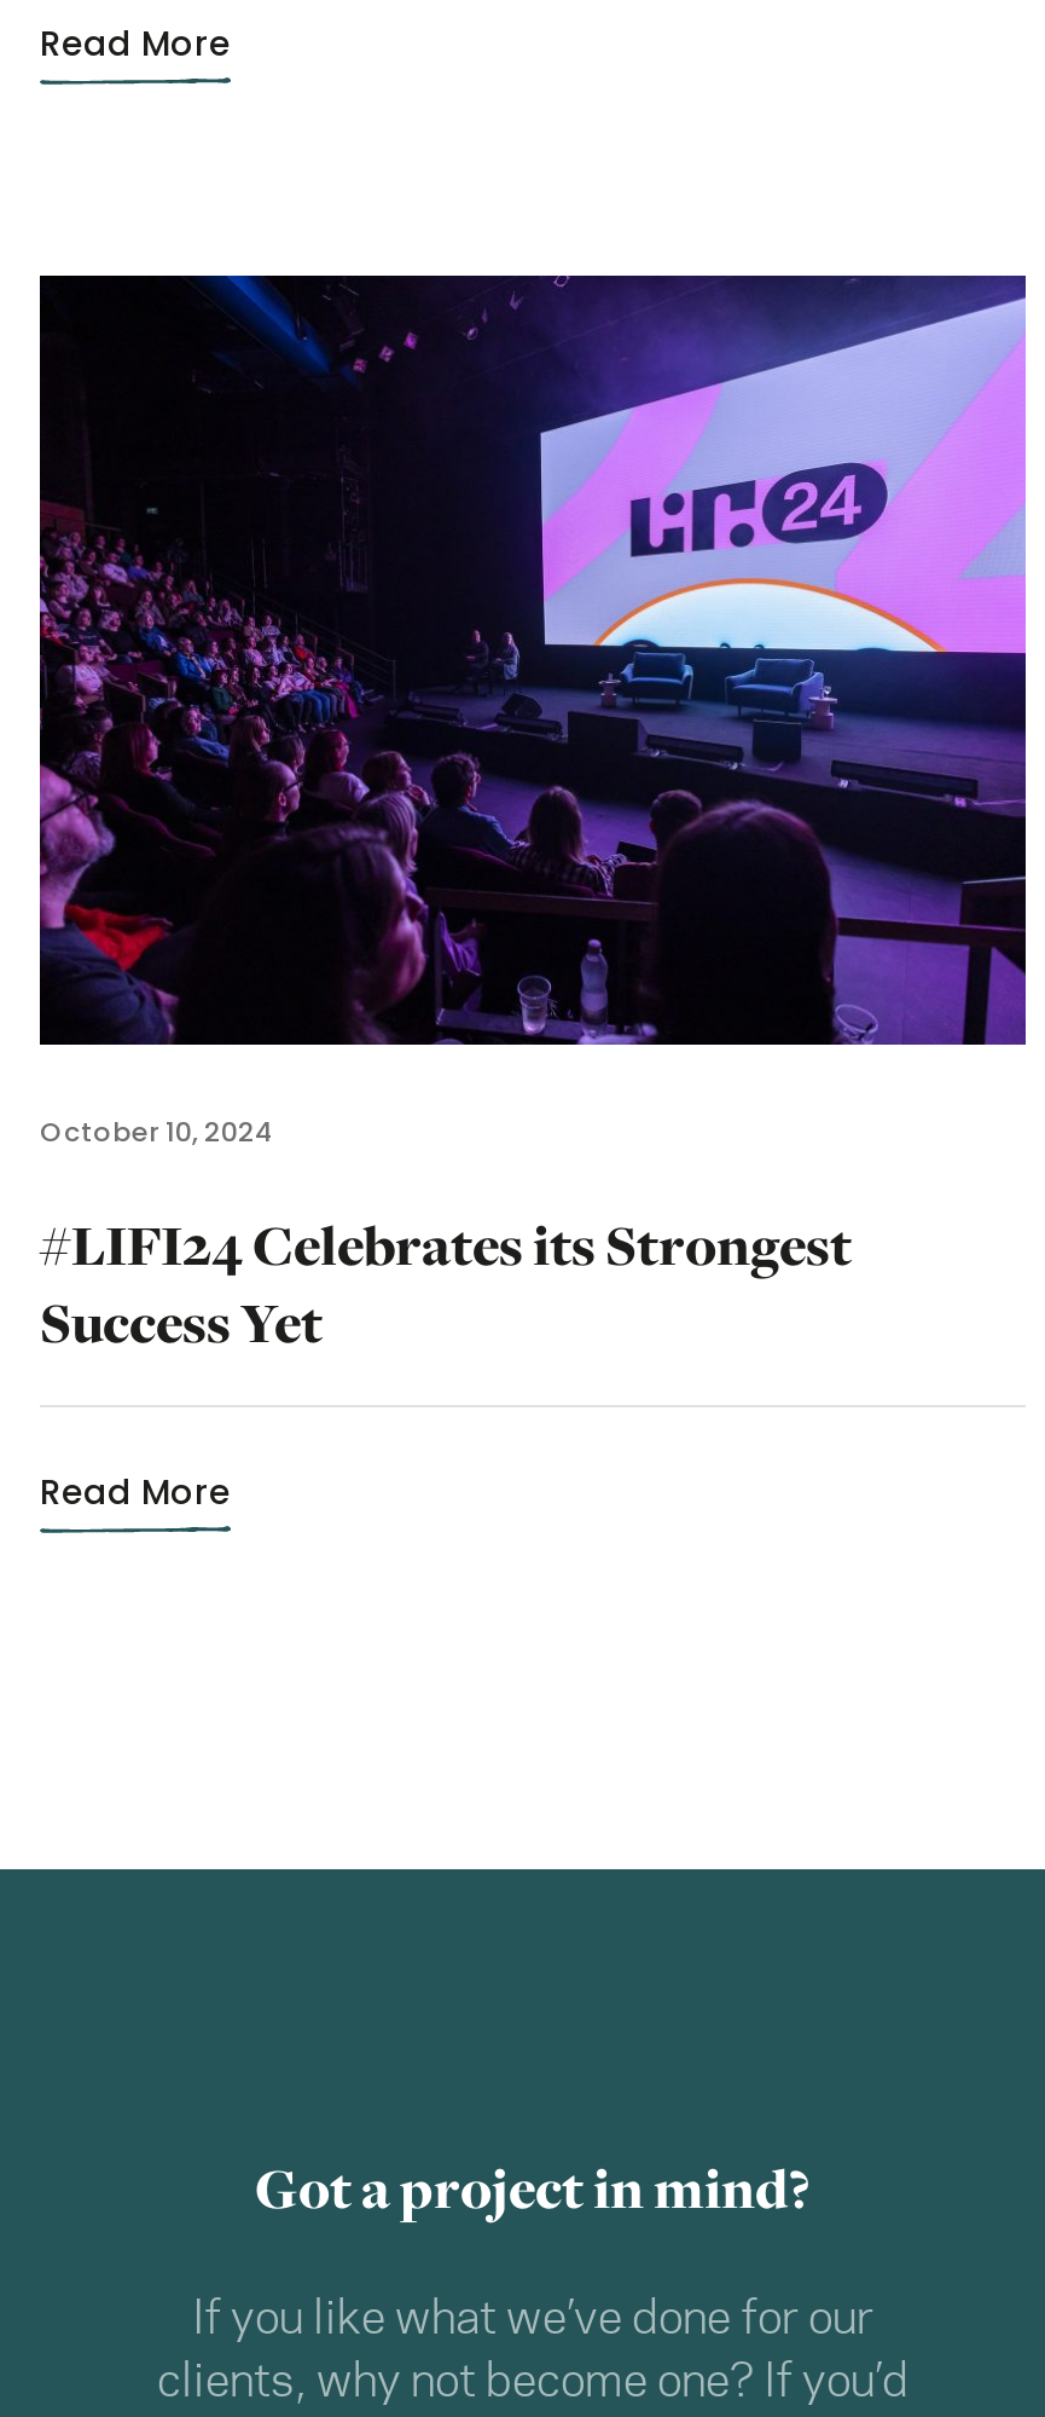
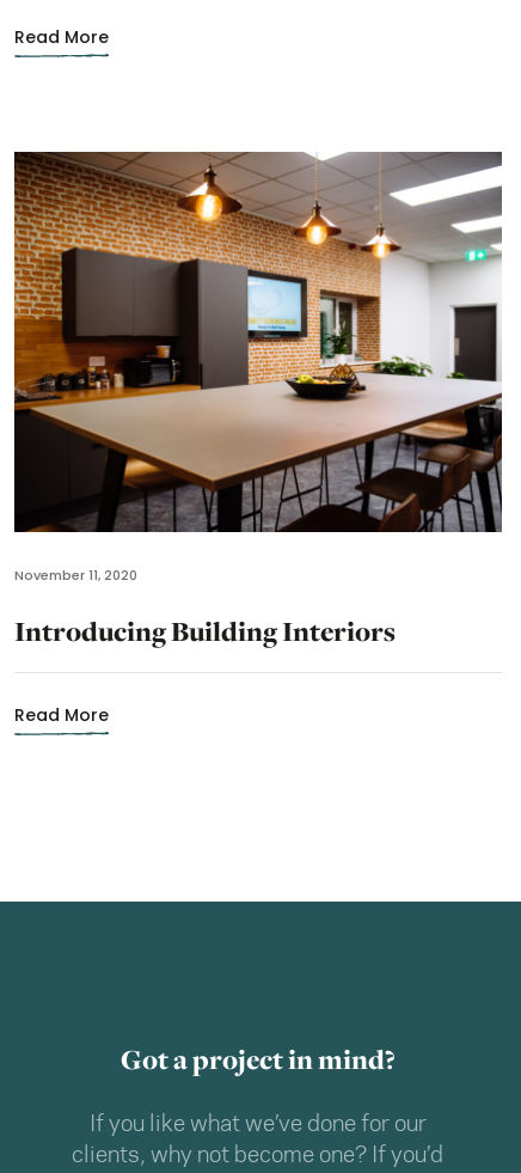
- [image]
- October 10, 2024
+ [image]
+ November 11, 2020

- #LIFI24 Celebrates its Strongest
- Success Yet
+ Introducing Building Interiors
